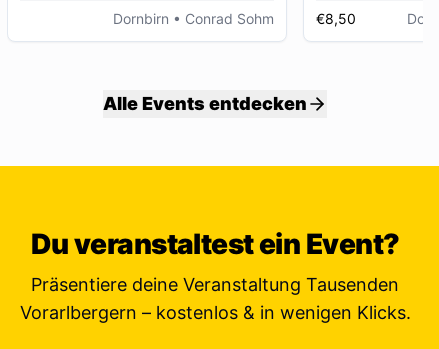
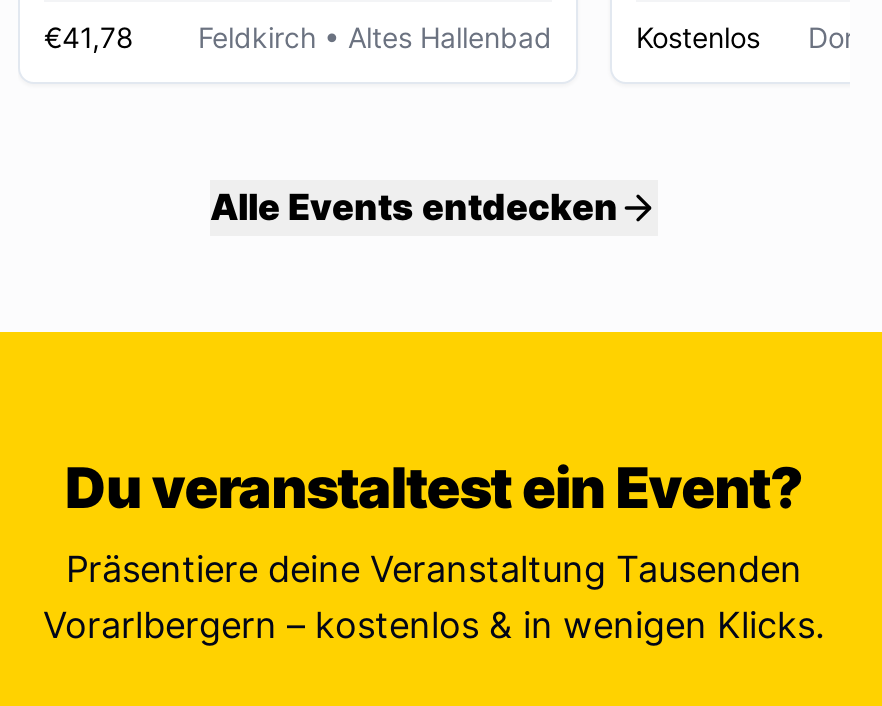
- Dornbirn • Conrad Sohm
+ €41,78
+ Feldkirch • Altes Hallenbad

- €8,50
+ Kostenlos
